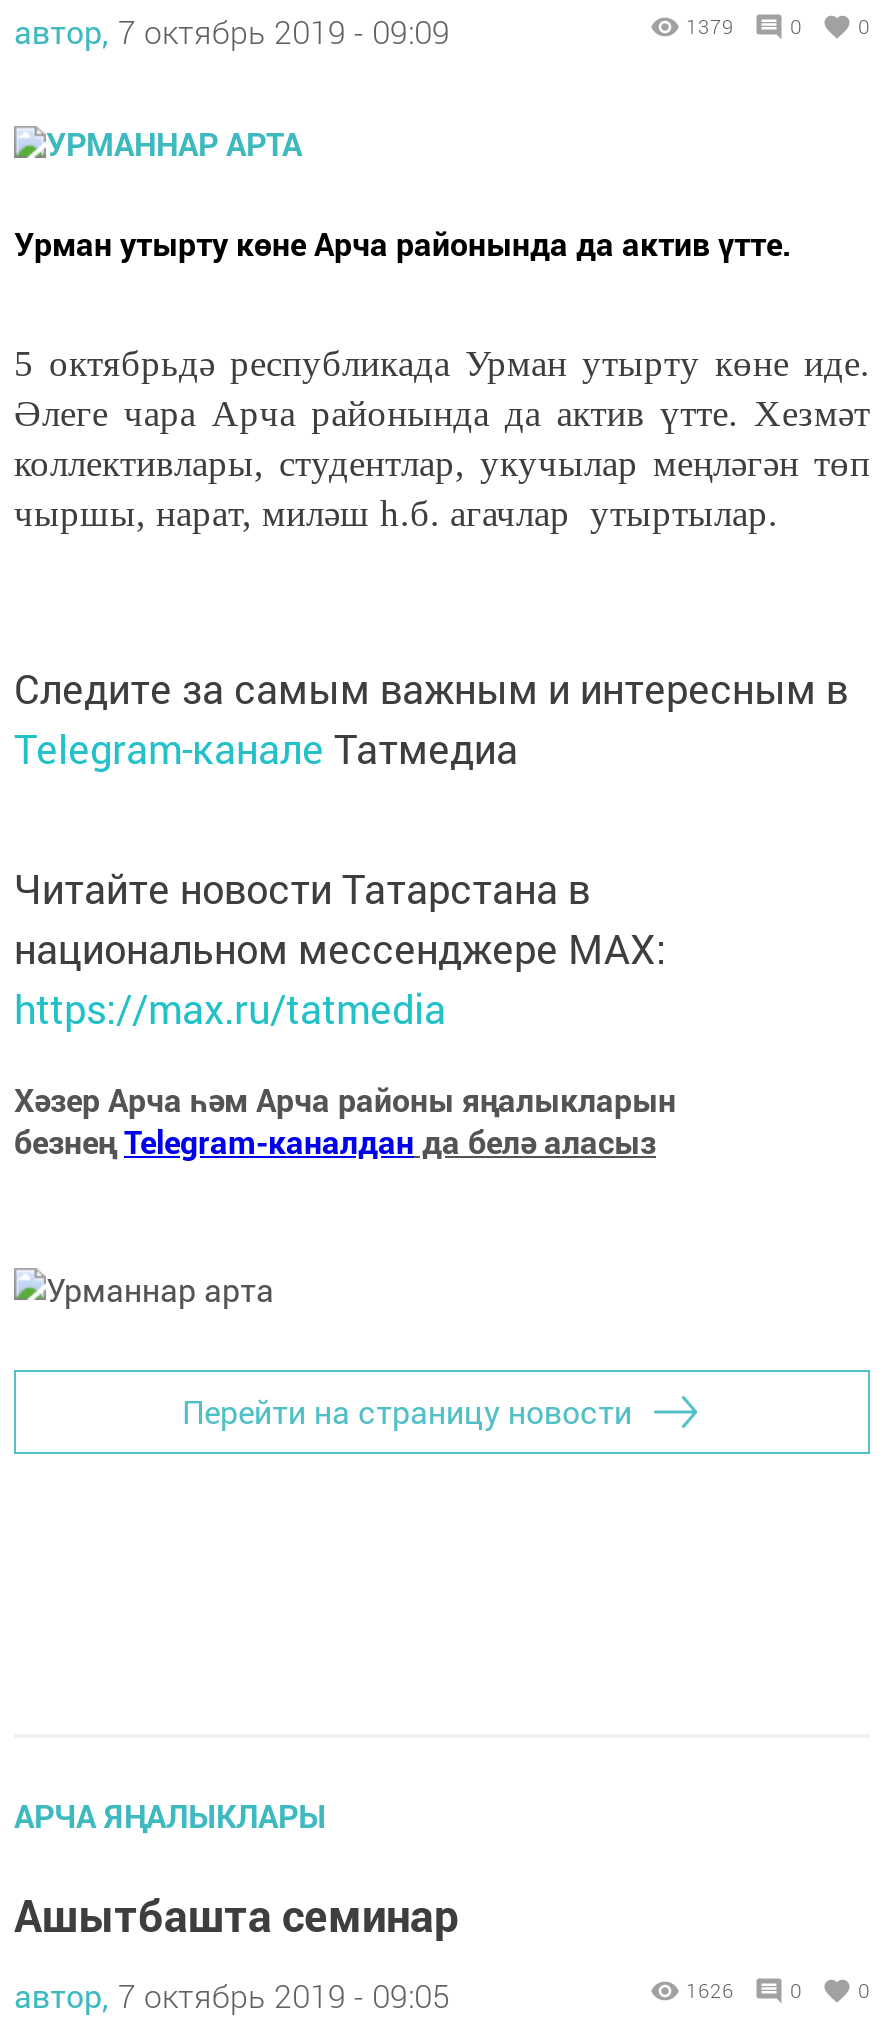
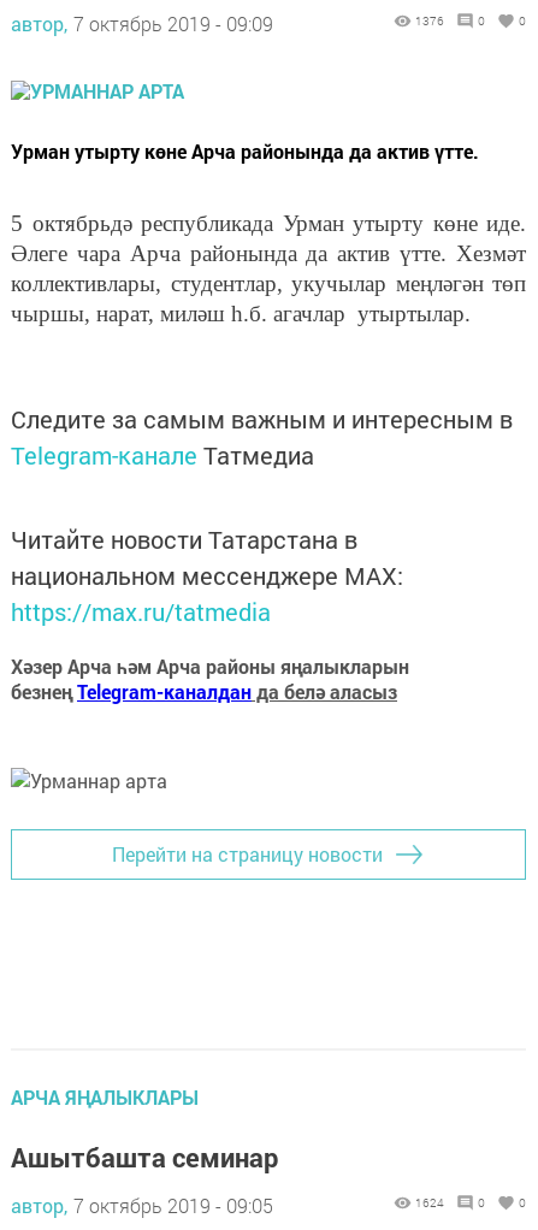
- 1379
+ 1376

- 1626
+ 1624
